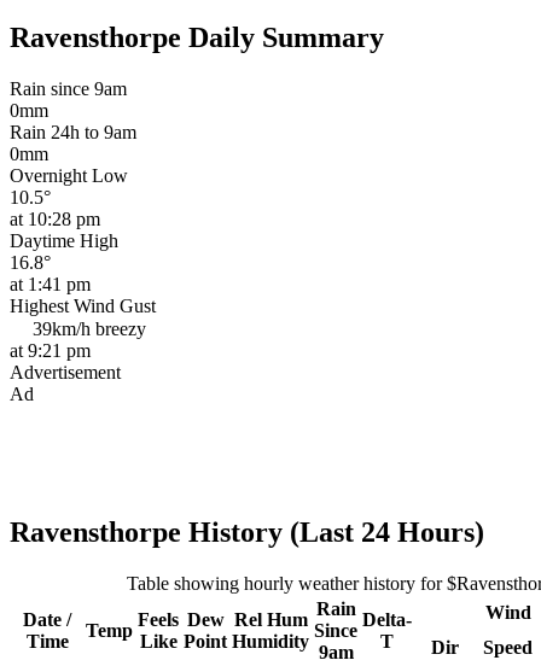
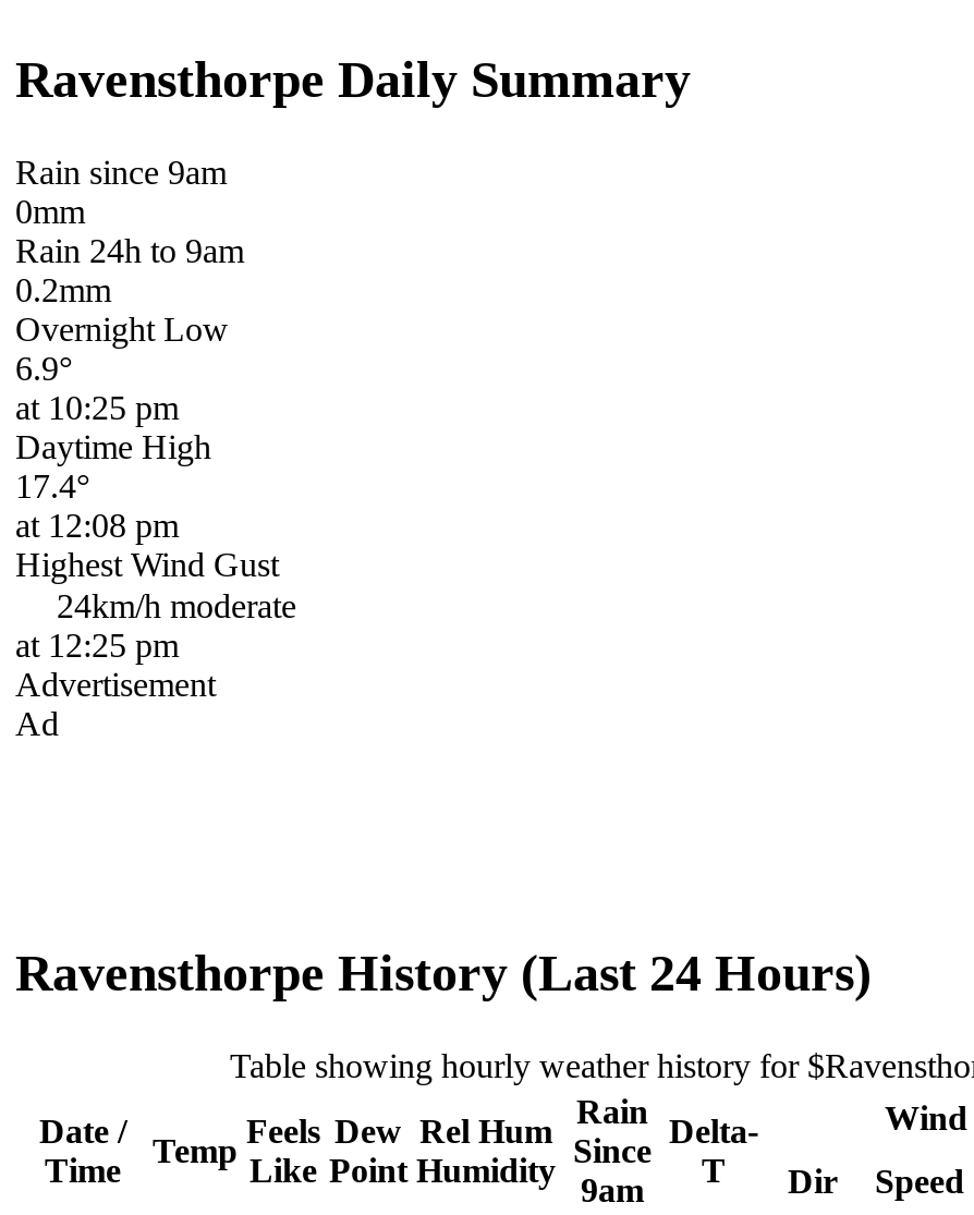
- 0mm
+ 0.2mm

- 10.5°
+ 6.9°

- at 10:28 pm
+ at 10:25 pm

- 16.8°
+ 17.4°

- at 1:41 pm
+ at 12:08 pm

- 39km/h breezy
- at 9:21 pm
+ 24km/h moderate
+ at 12:25 pm
